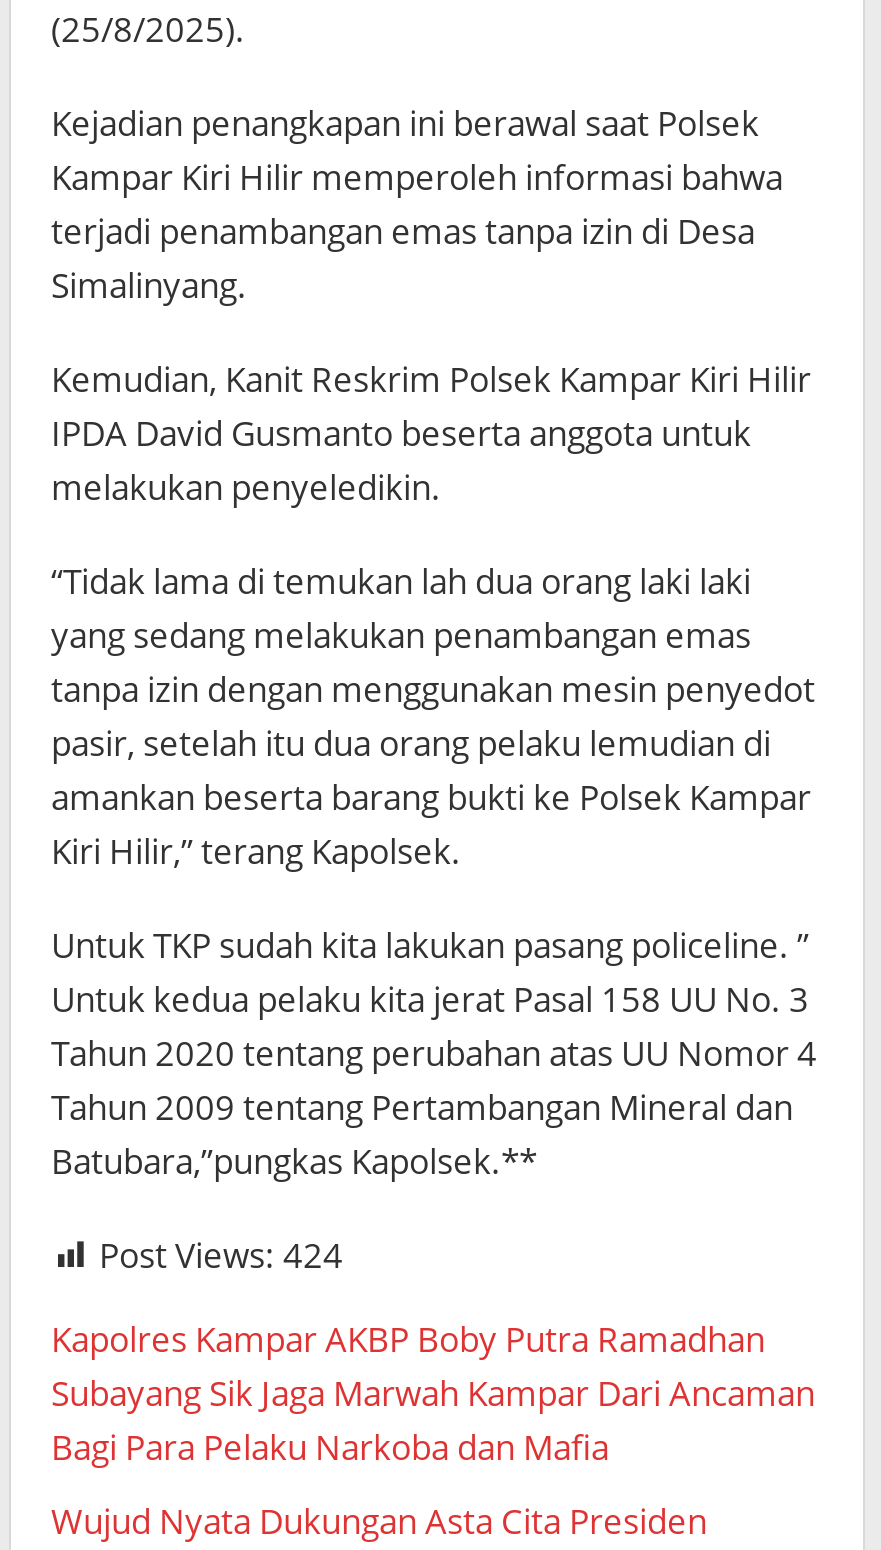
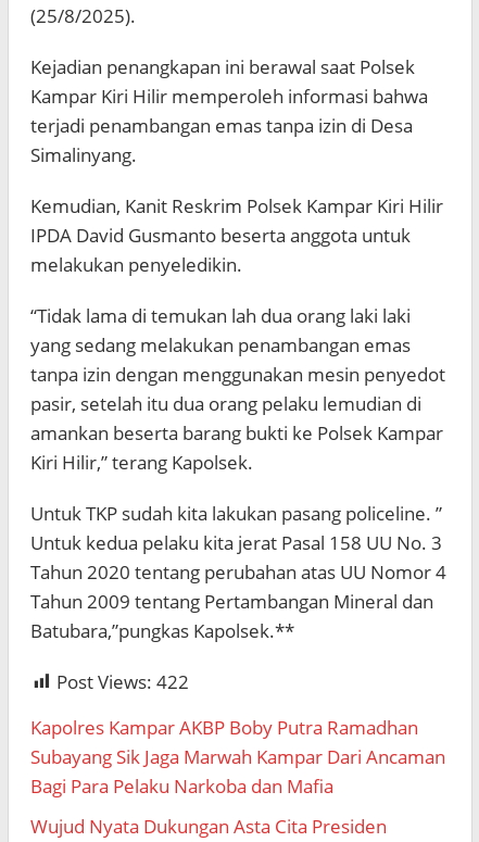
- Post Views: 424
+ Post Views: 422
